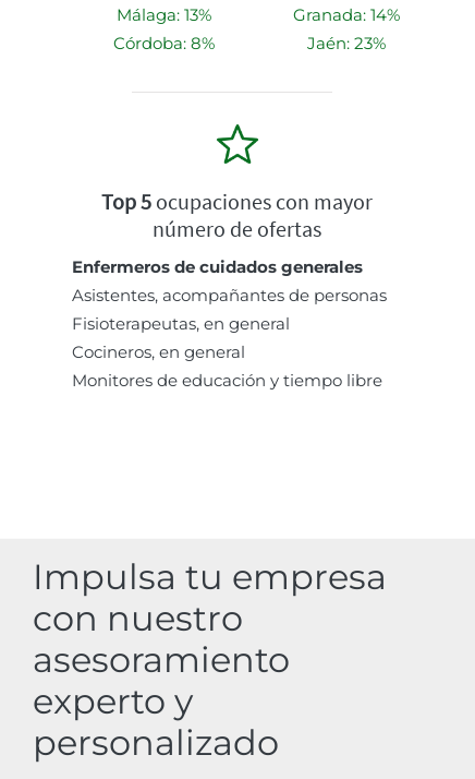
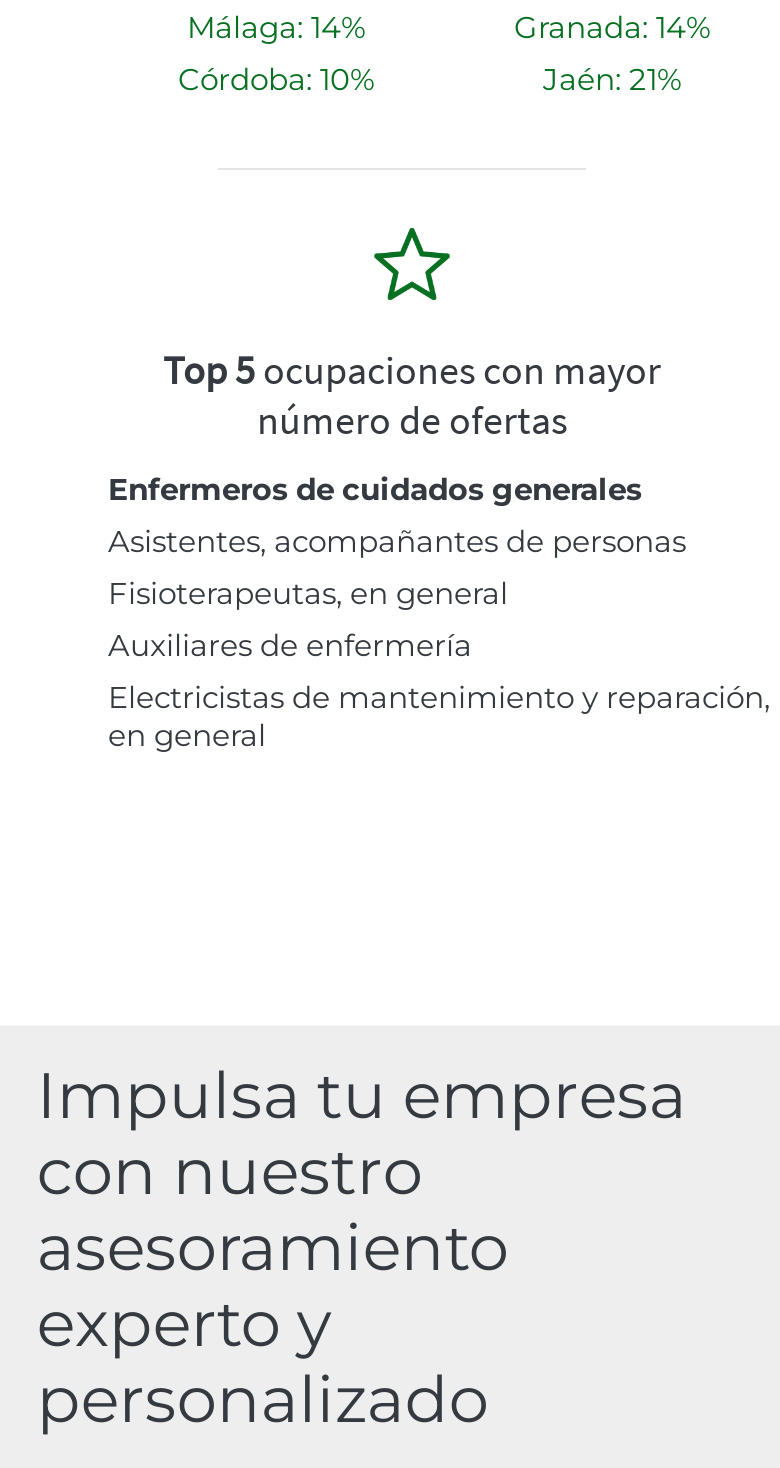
- Málaga: 13%
+ Málaga: 14%

- Córdoba: 8%
+ Córdoba: 10%

- Jaén: 23%
+ Jaén: 21%

- Cocineros, en general
- Monitores de educación y tiempo libre
+ Auxiliares de enfermería
+ Electricistas de mantenimiento y reparación,
+ en general
